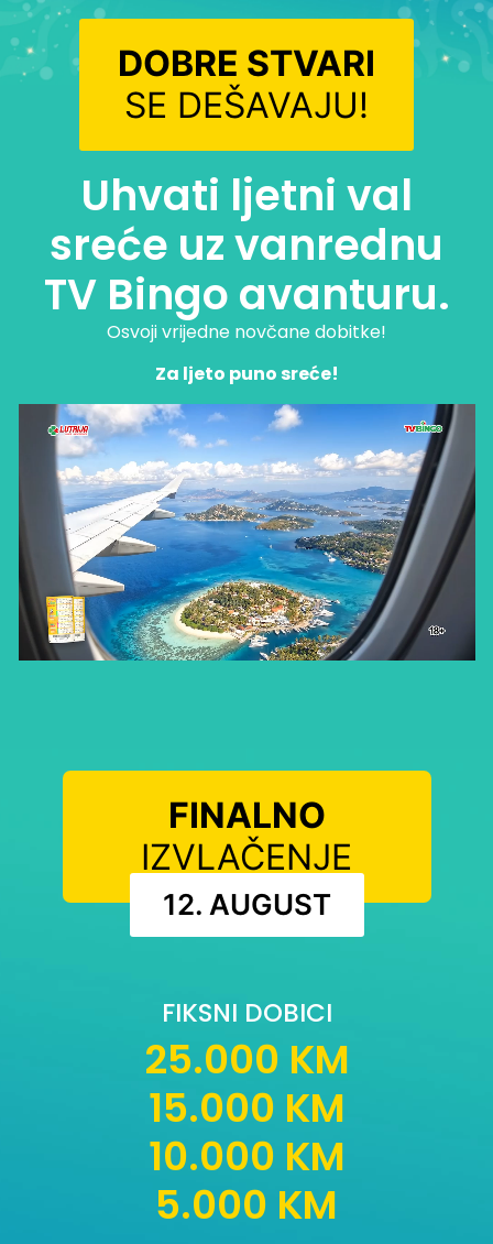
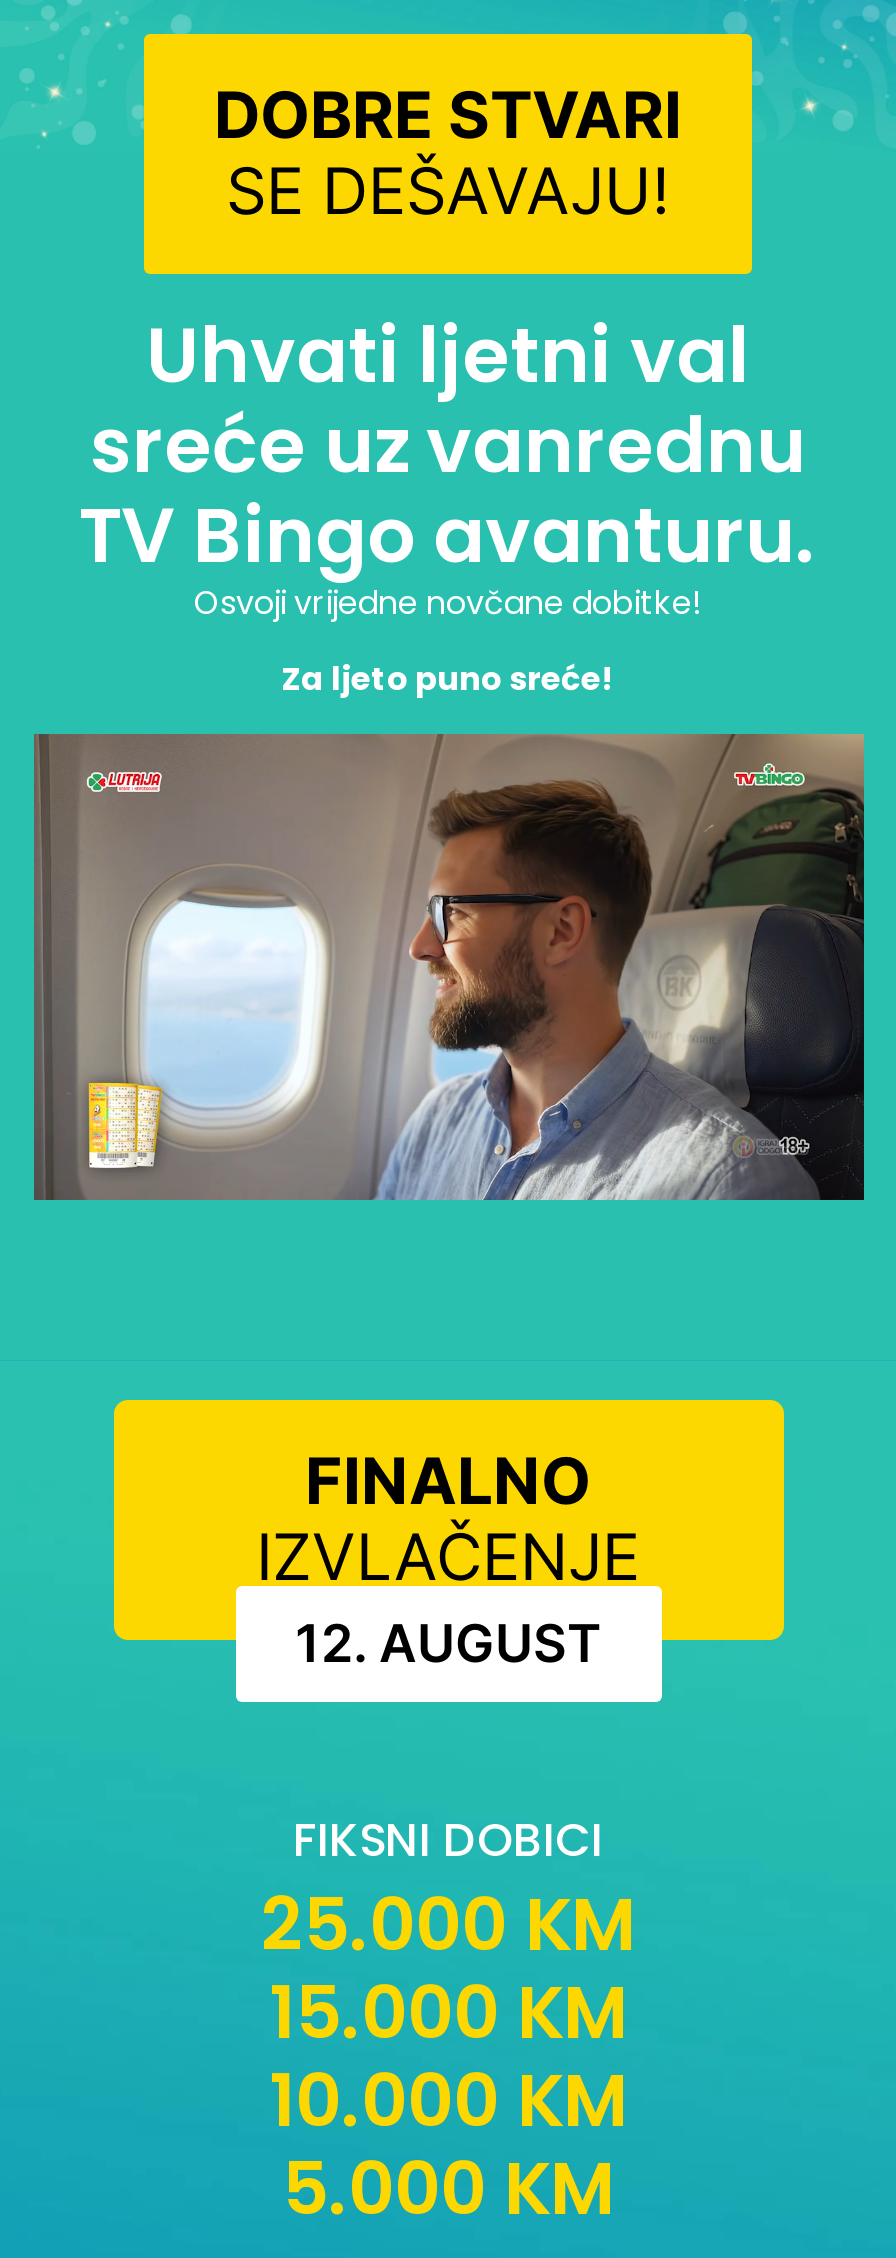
- [image]
+ [image]
